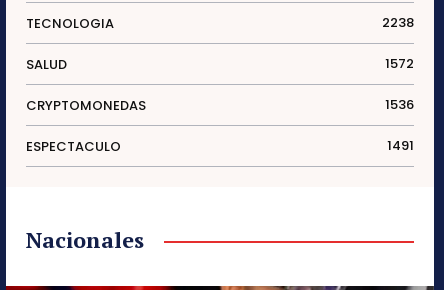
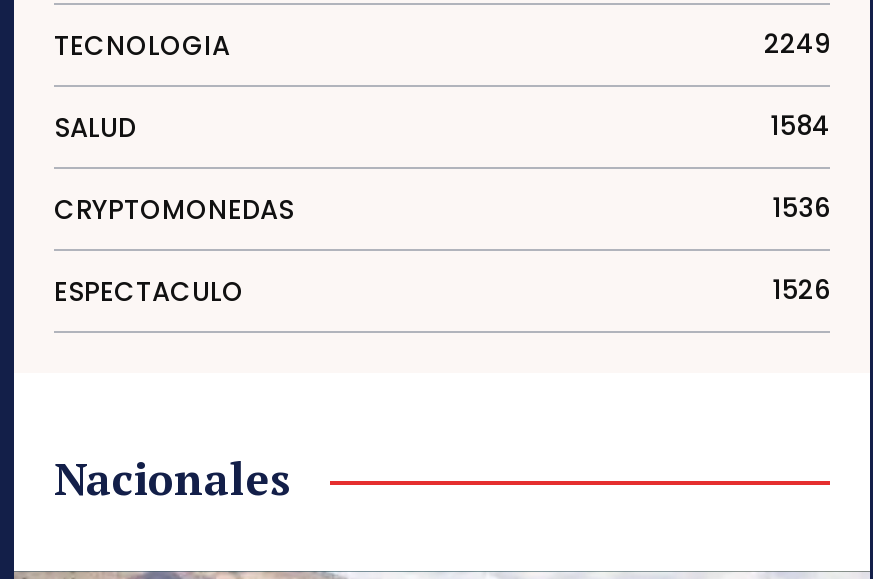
- 2238
+ 2249

- 1572
+ 1584

- 1491
+ 1526
